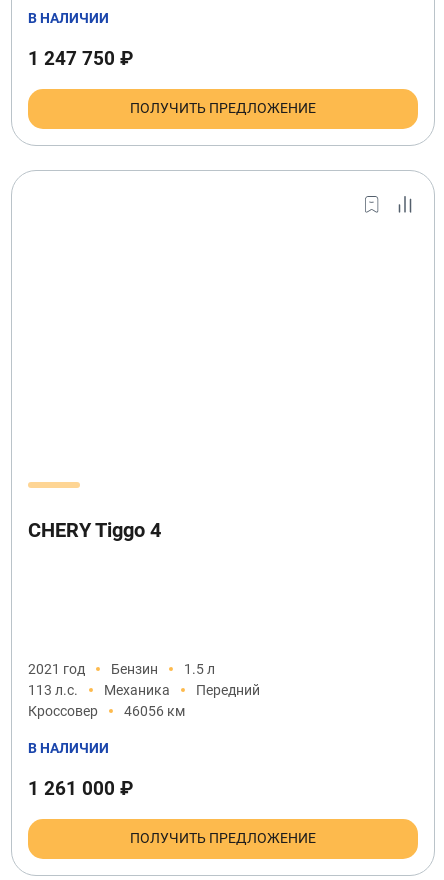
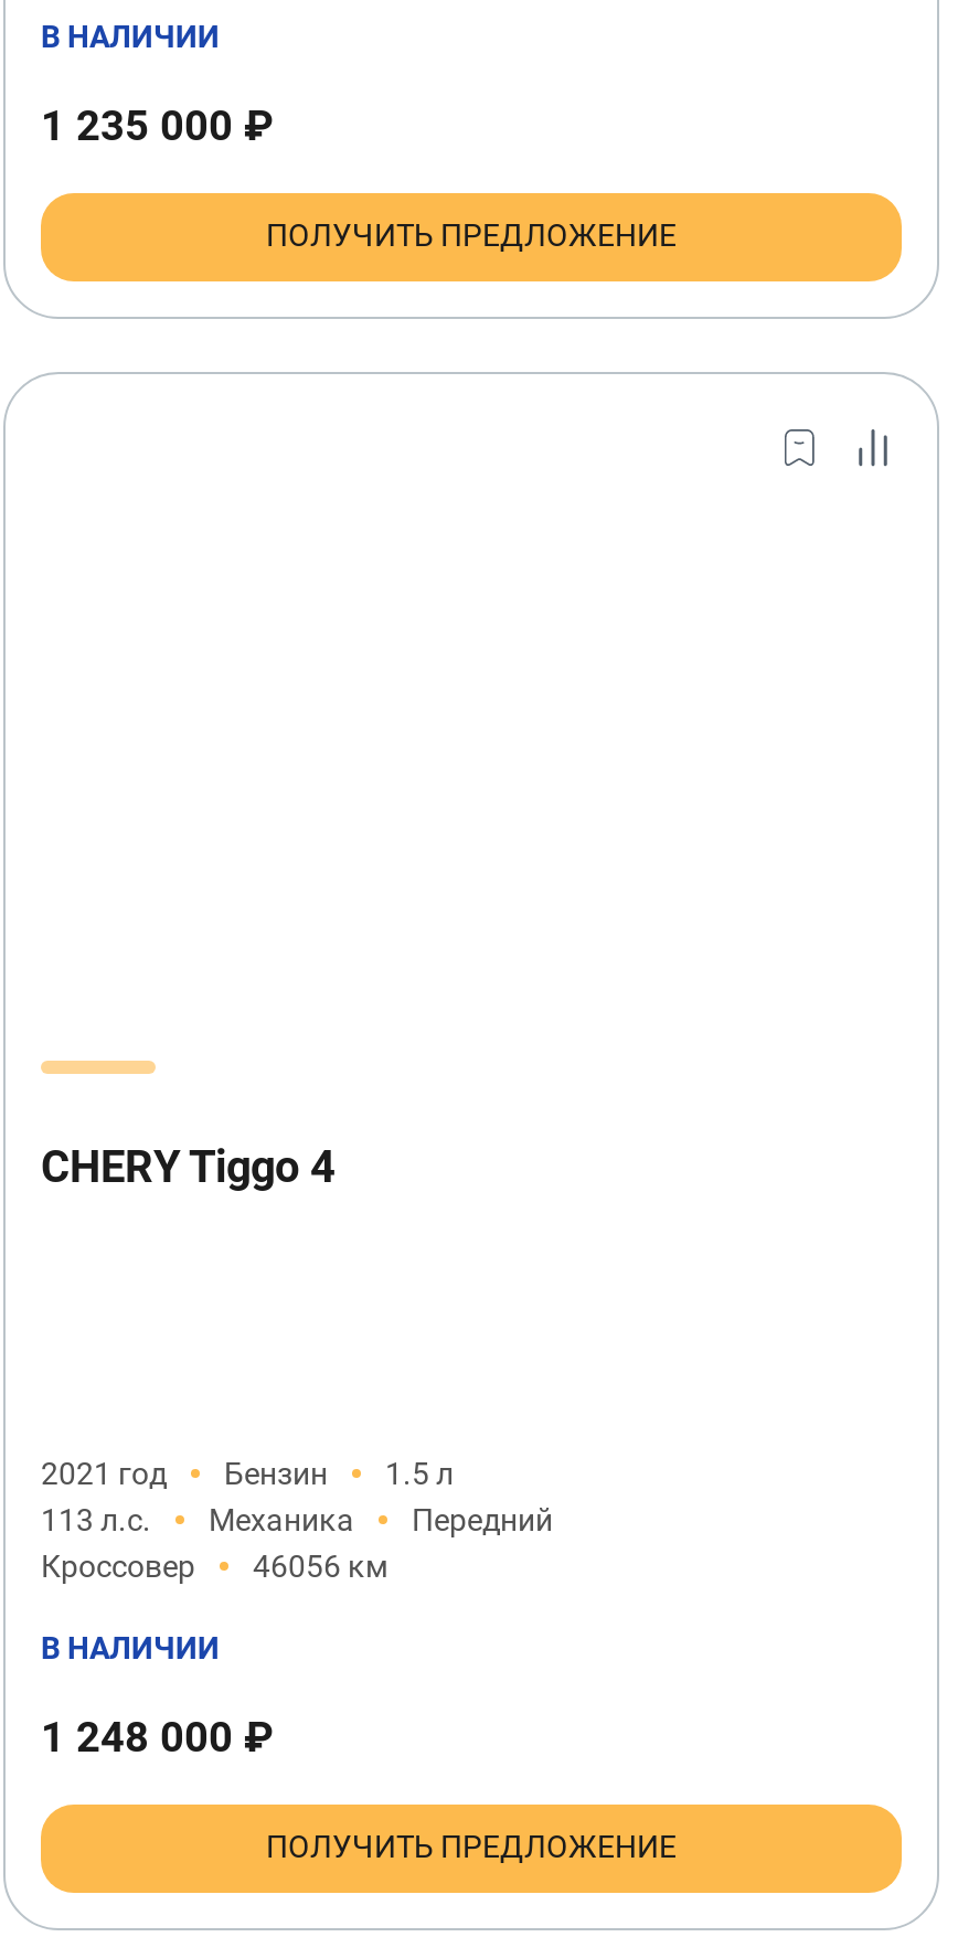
- 1 247 750 ₽
+ 1 235 000 ₽

- 1 261 000 ₽
+ 1 248 000 ₽
